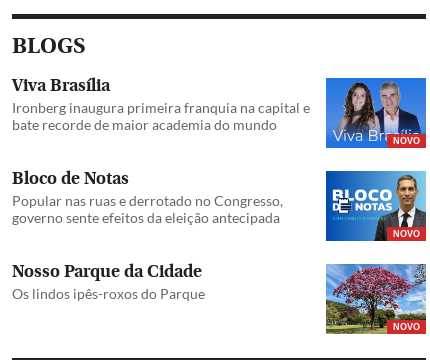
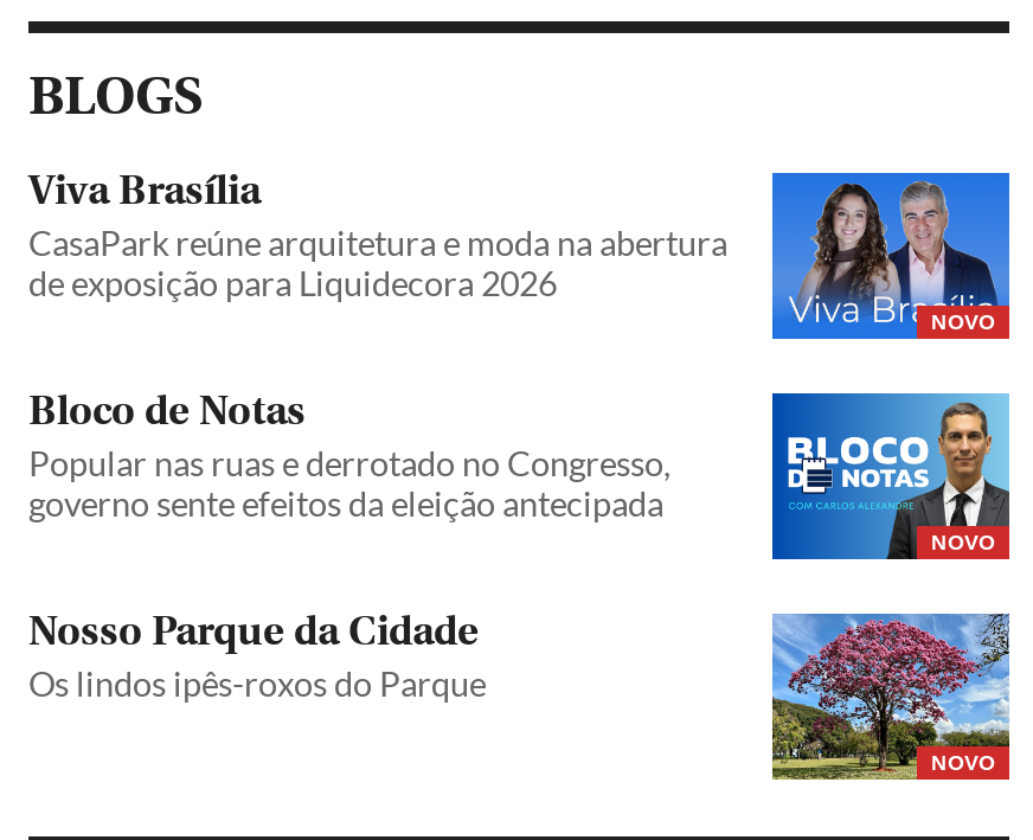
- Ironberg inaugura primeira franquia na capital e
- bate recorde de maior academia do mundo
+ CasaPark reúne arquitetura e moda na abertura
+ de exposição para Liquidecora 2026
